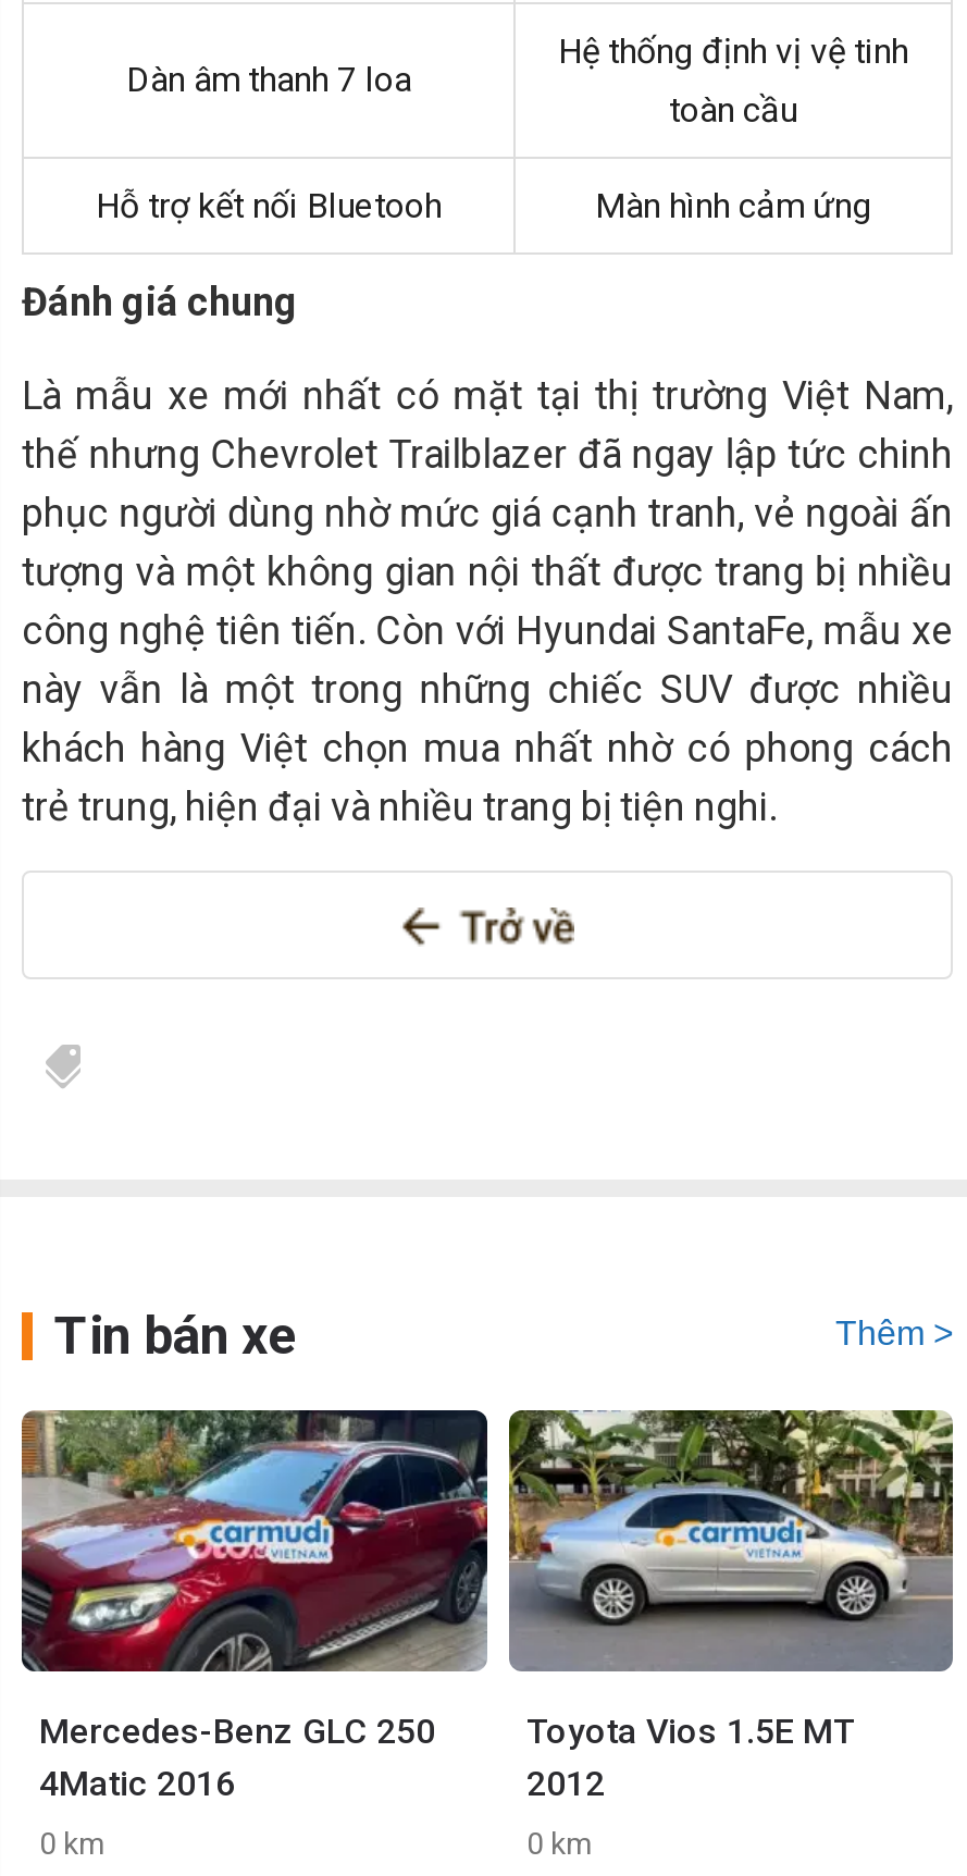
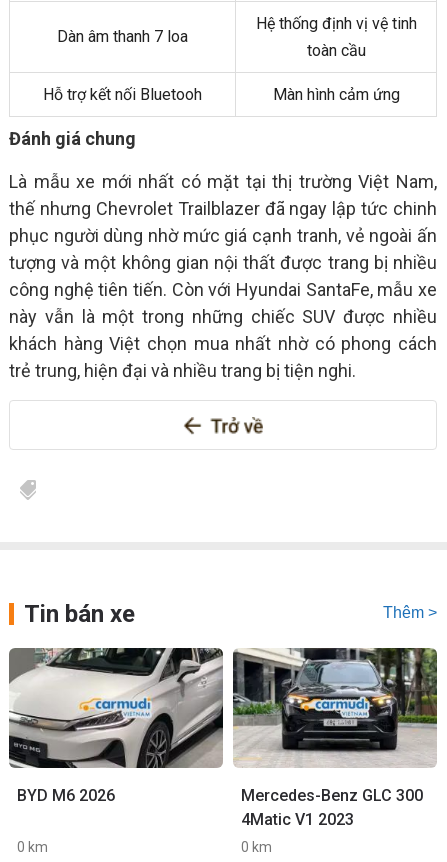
- [image]
- Mercedes-Benz GLC 250
- 4Matic 2016
+ [image]
+ BYD M6 2026

- [image]
- Toyota Vios 1.5E MT
- 2012
+ [image]
+ Mercedes-Benz GLC 300
+ 4Matic V1 2023
